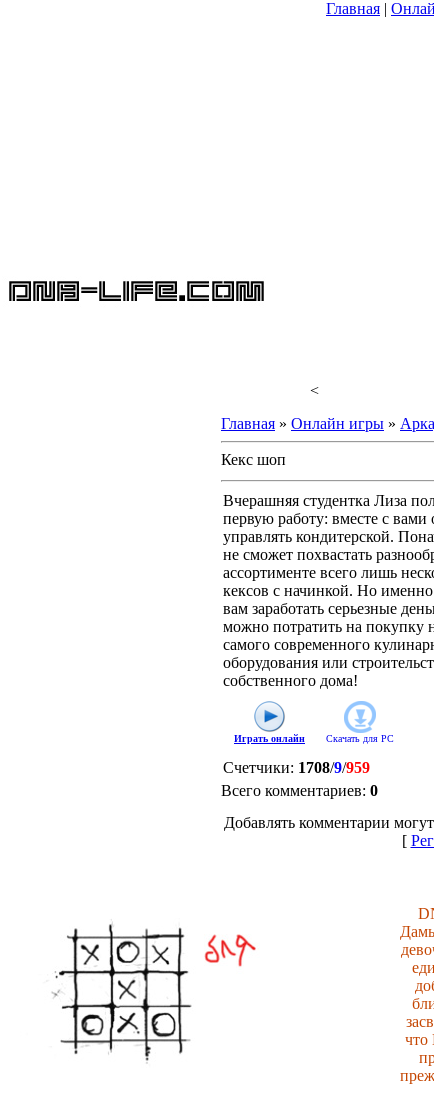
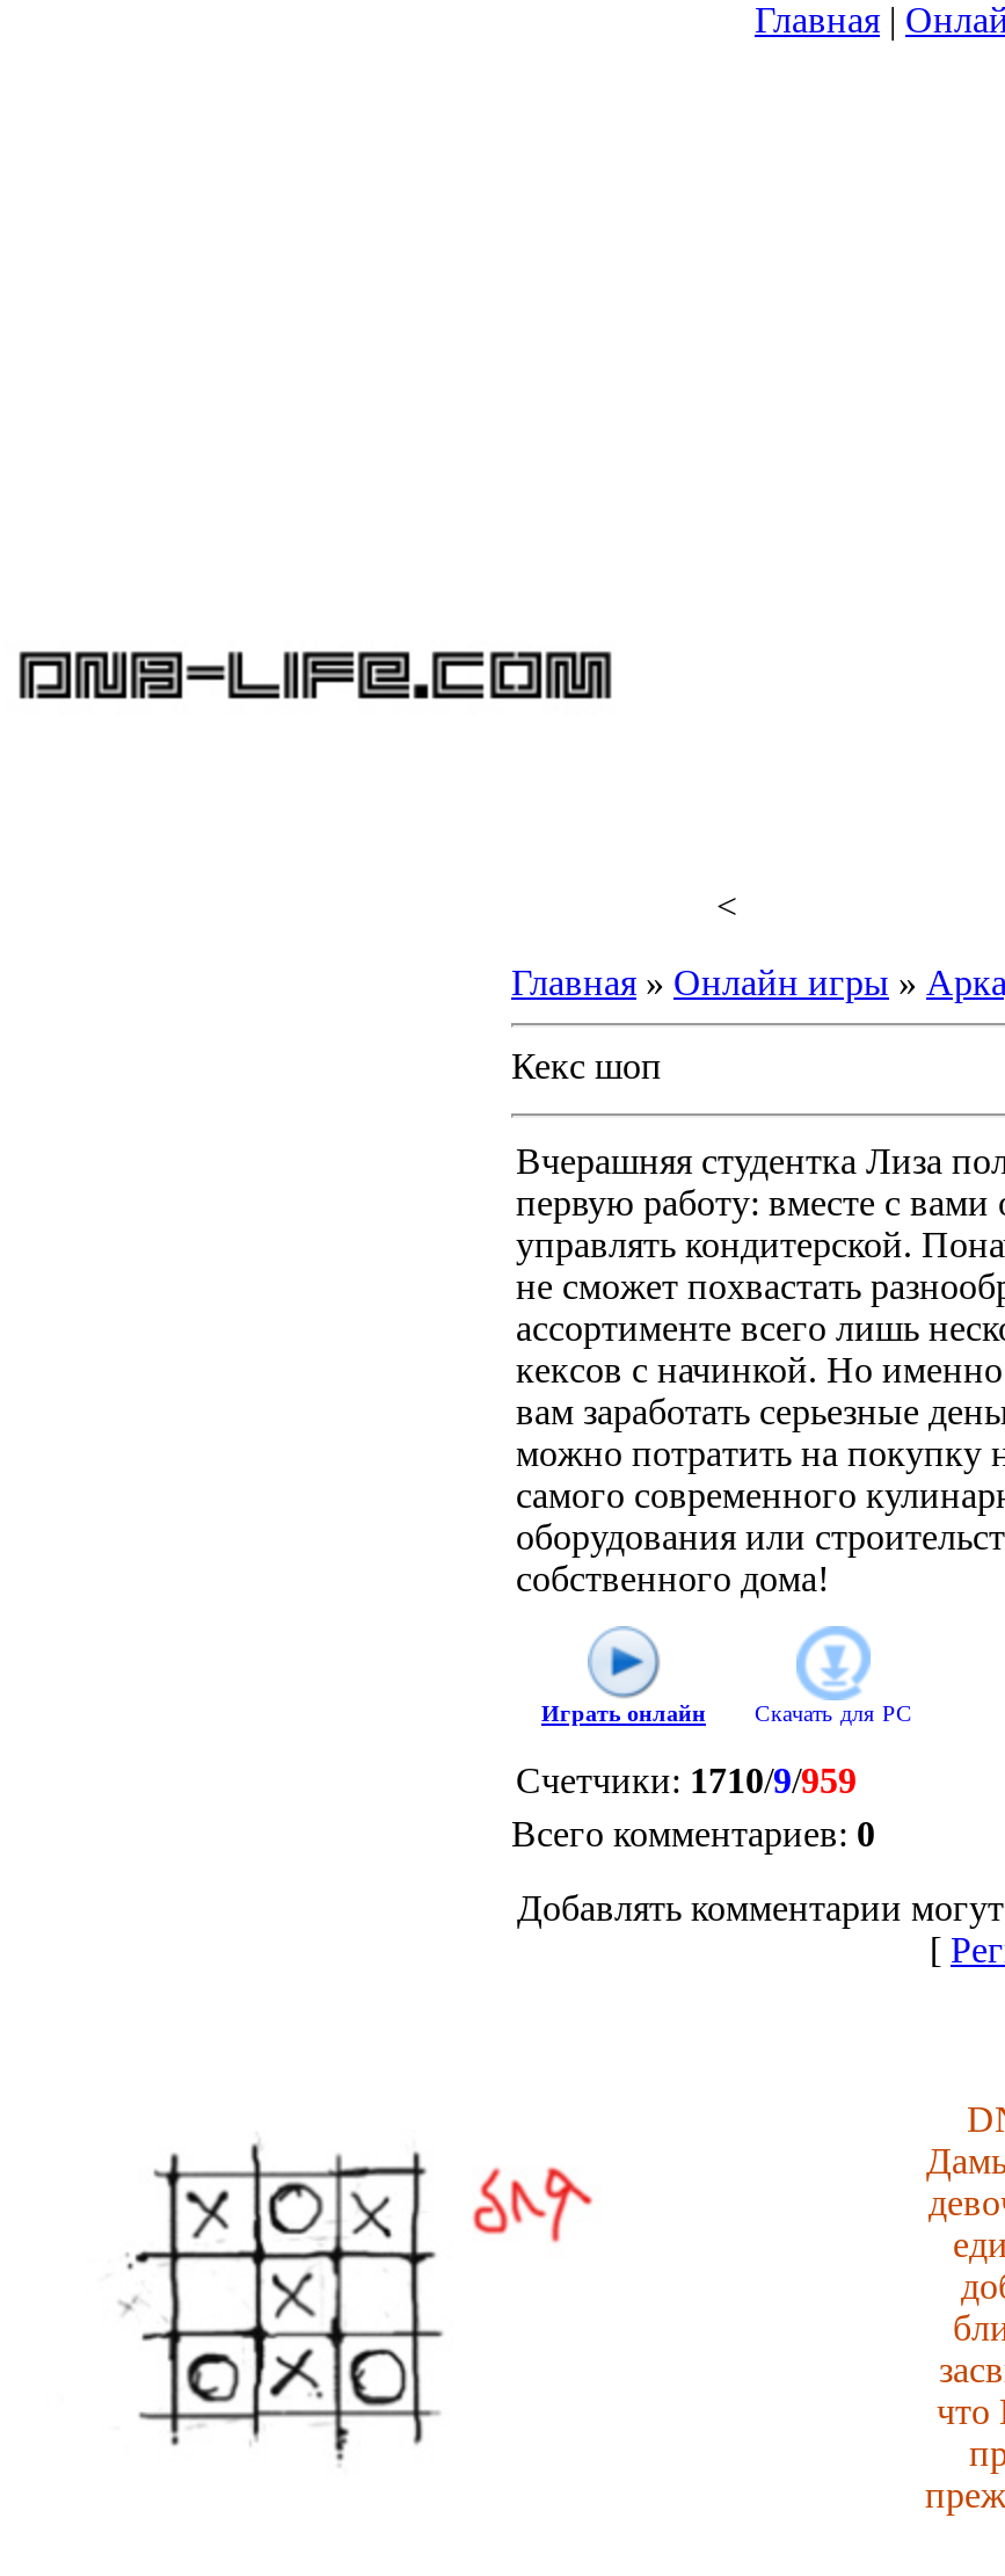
- Счетчики: 1708/9/959
+ Счетчики: 1710/9/959
